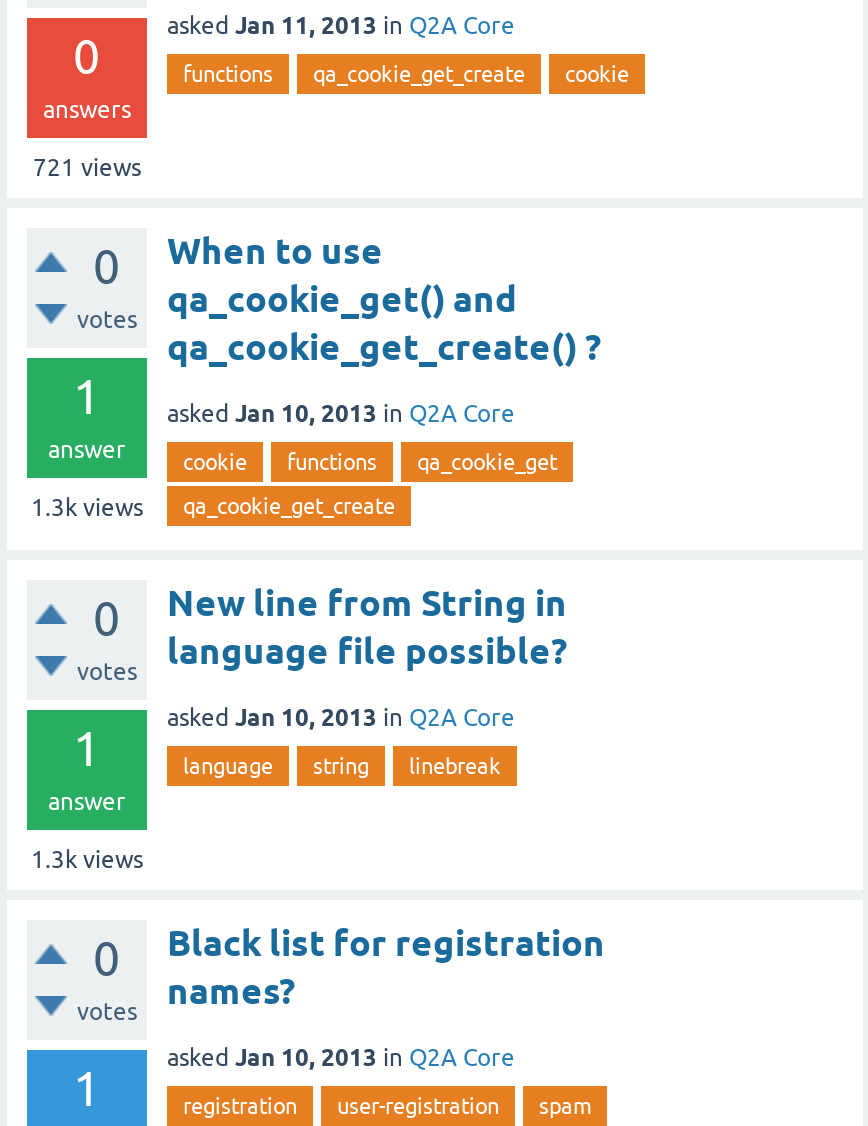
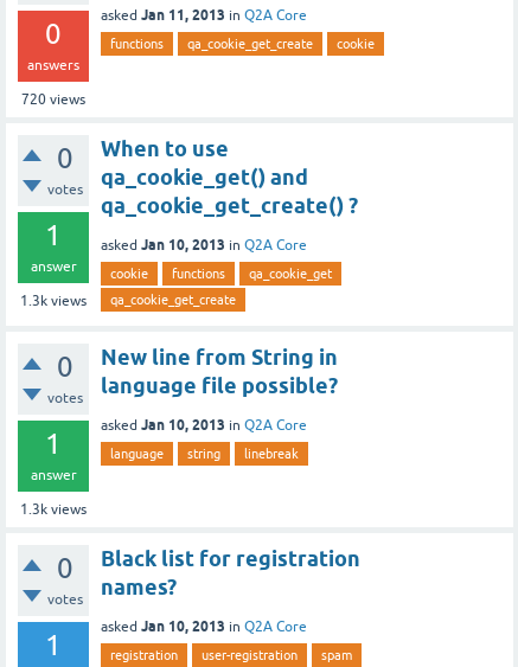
- 721 views
+ 720 views
